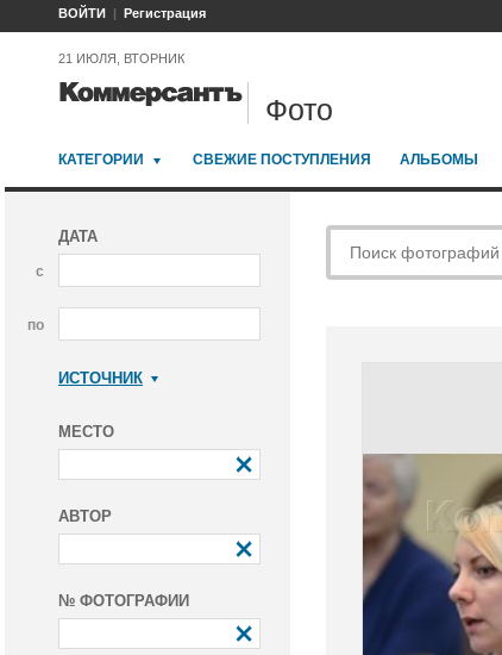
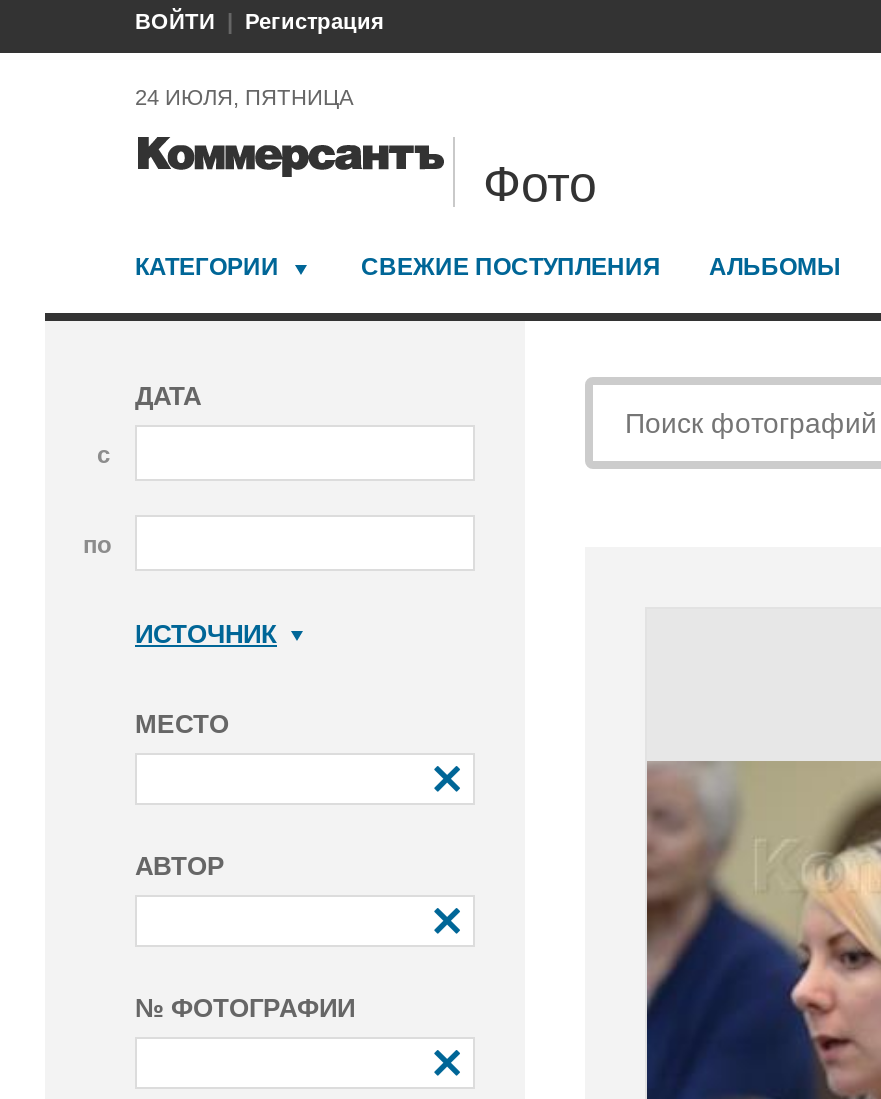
- 21 ИЮЛЯ, ВТОРНИК
+ 24 ИЮЛЯ, ПЯТНИЦА
